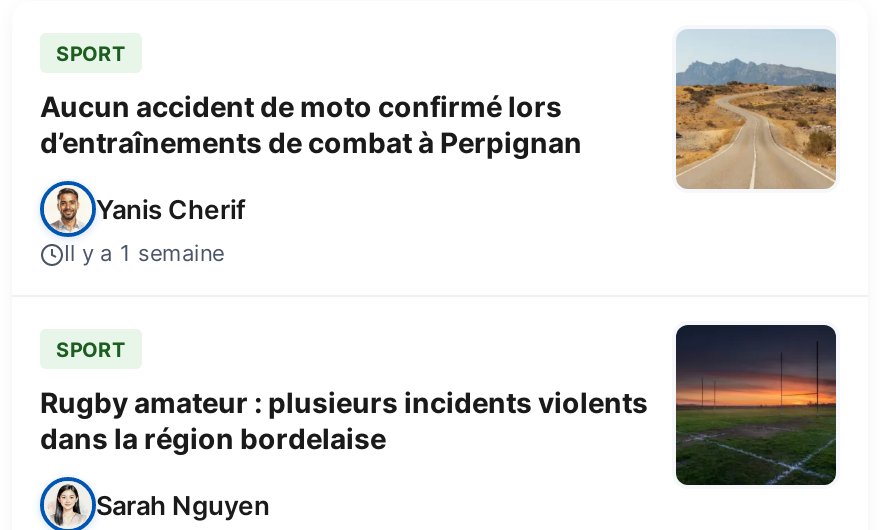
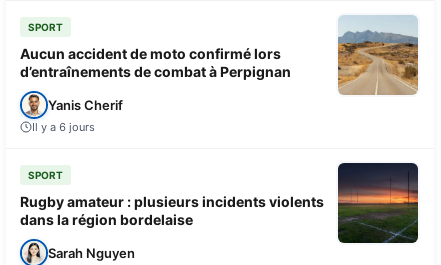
- Il y a 1 semaine
+ Il y a 6 jours
